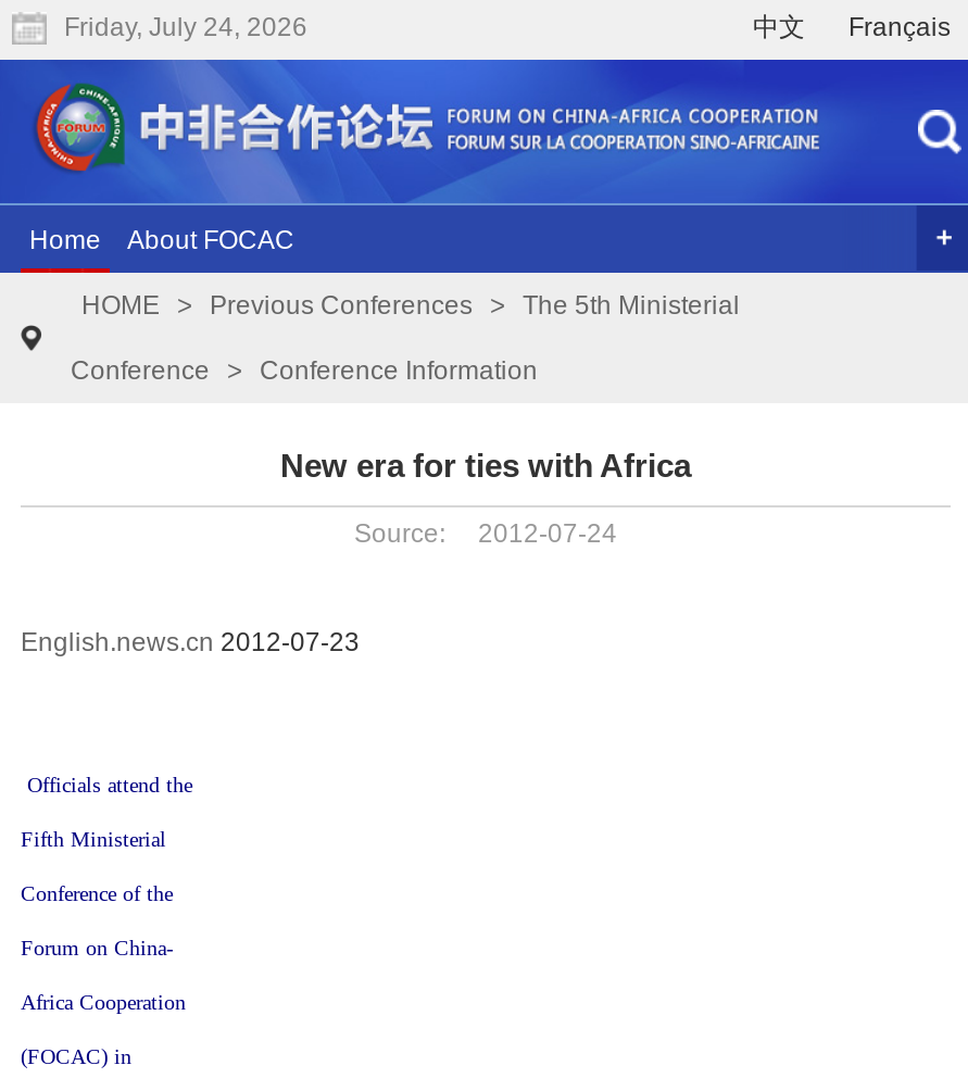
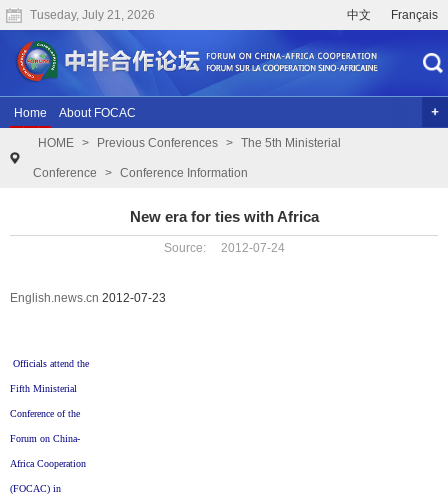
- Friday, July 24, 2026
+ Tuseday, July 21, 2026
